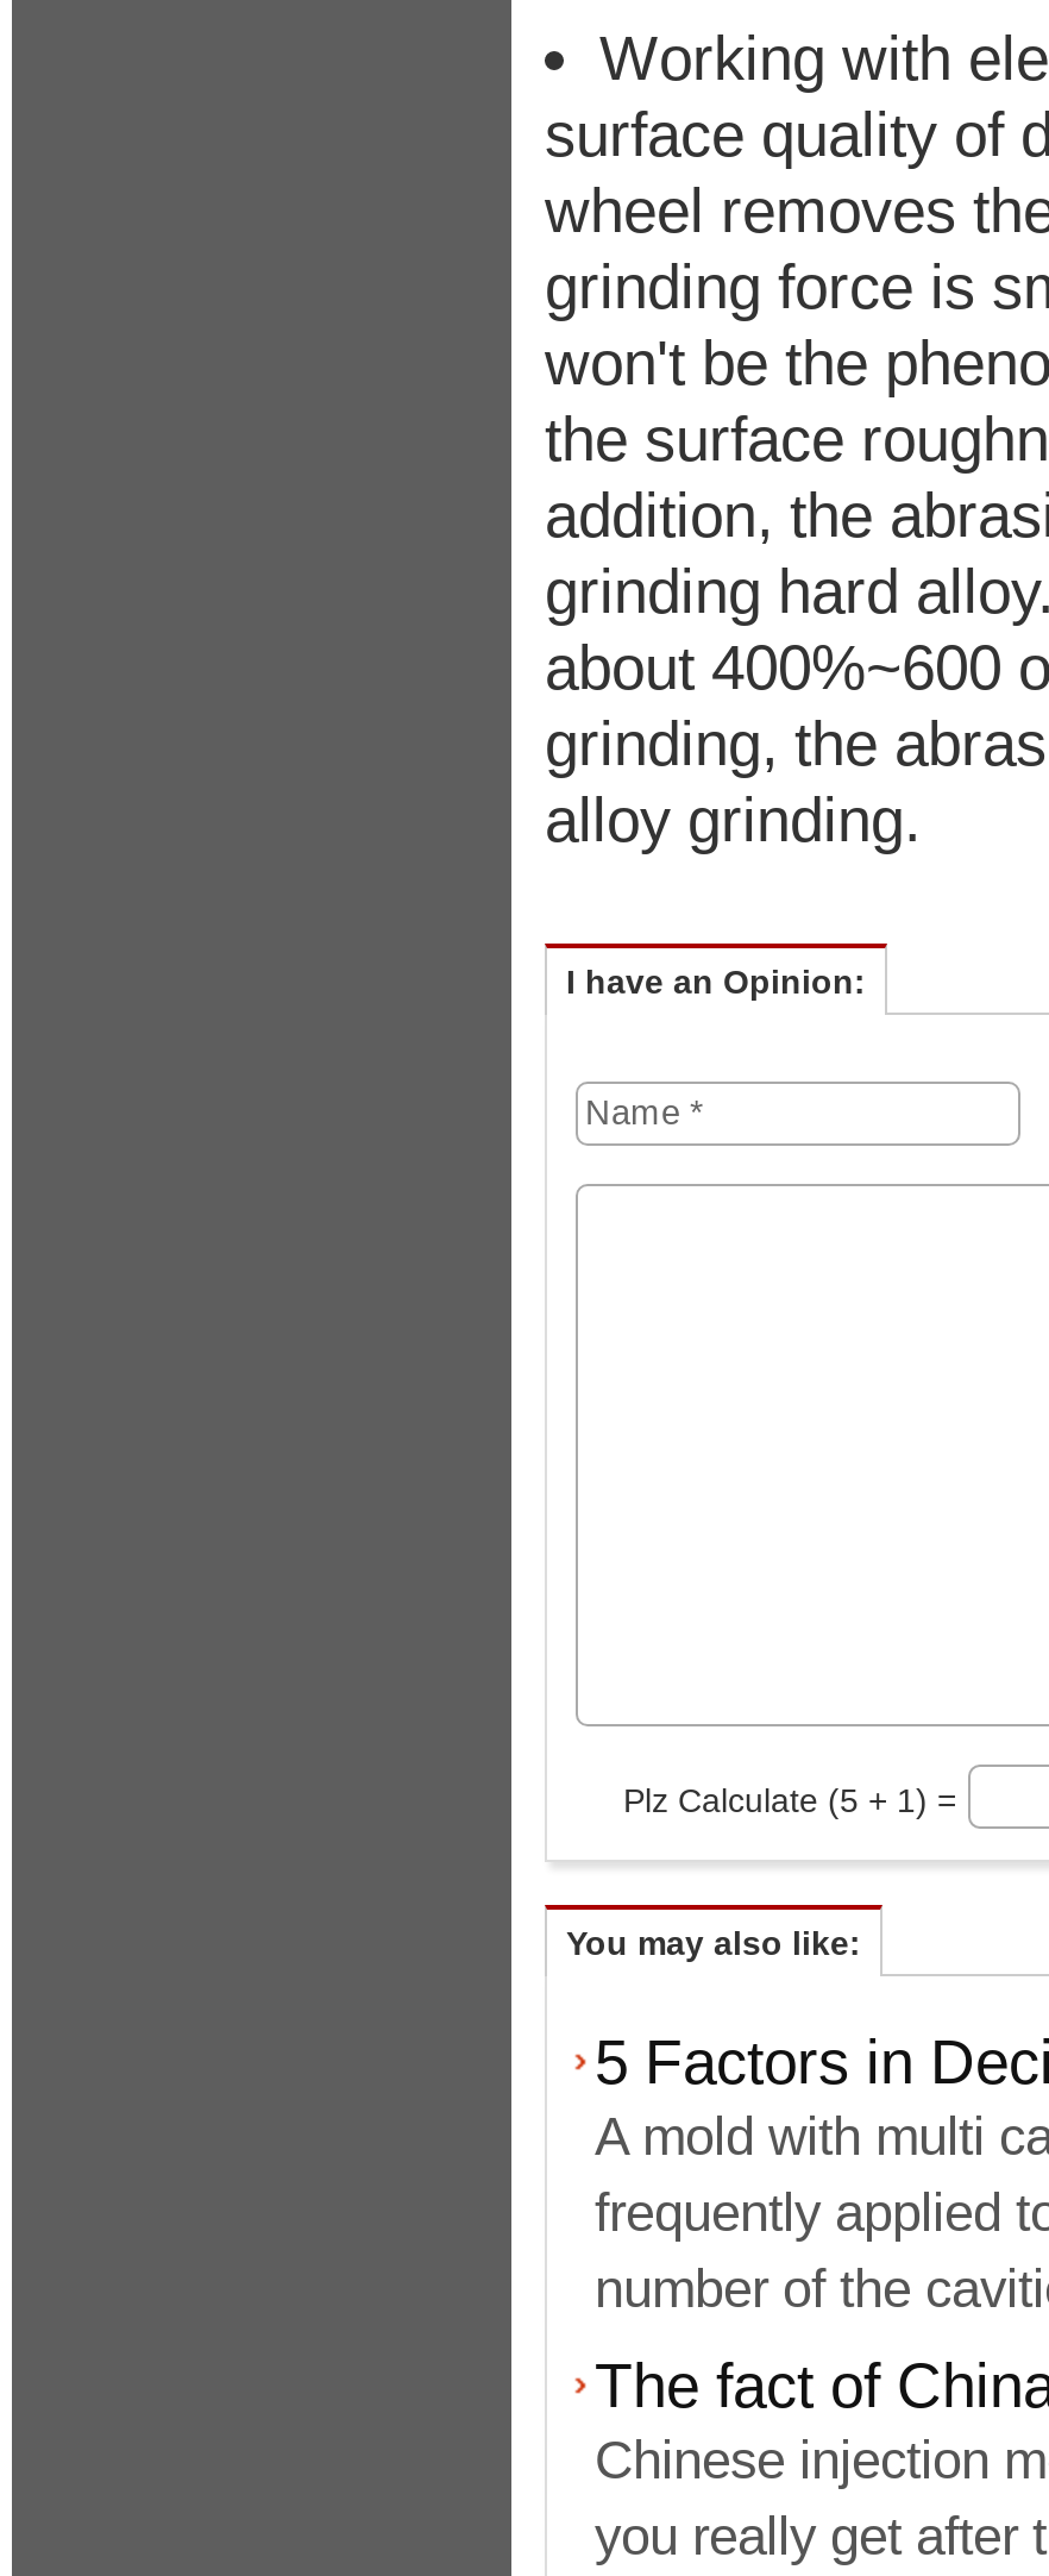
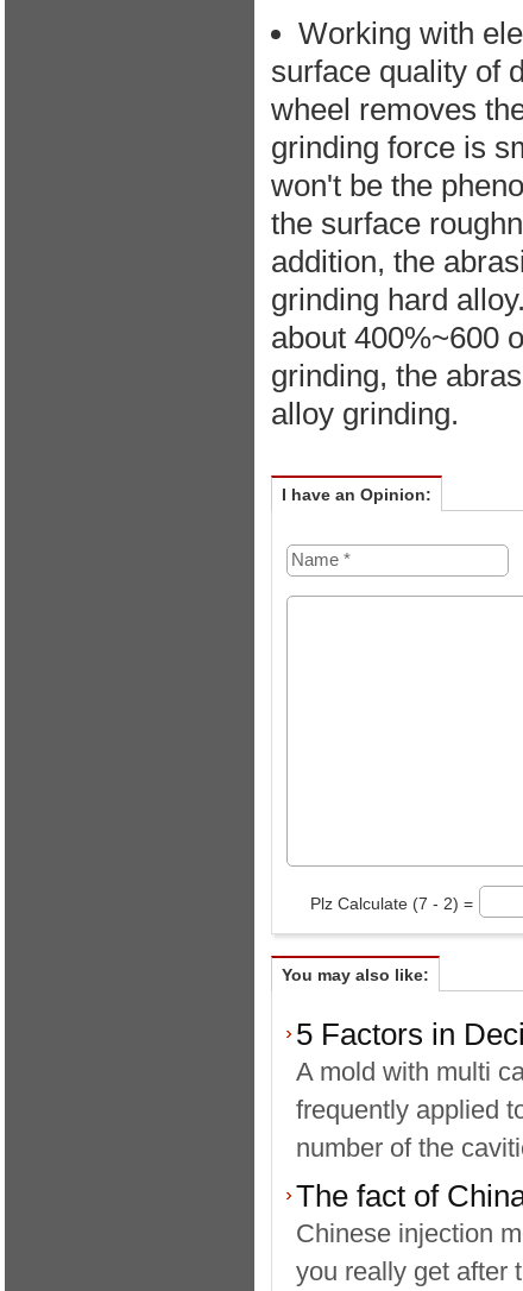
- Plz Calculate (5 + 1) =
+ Plz Calculate (7 - 2) =
